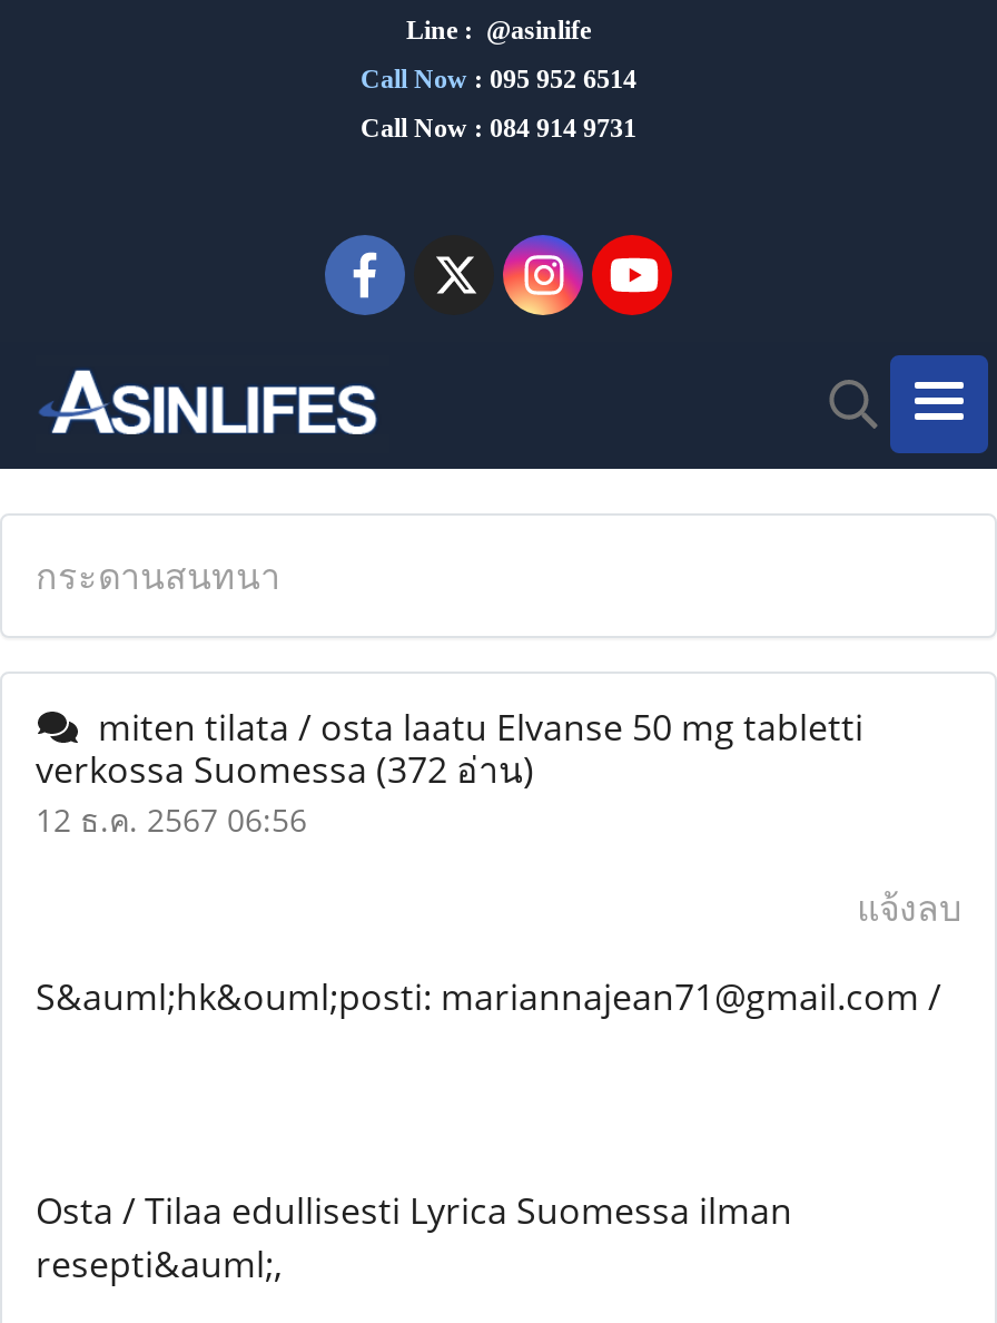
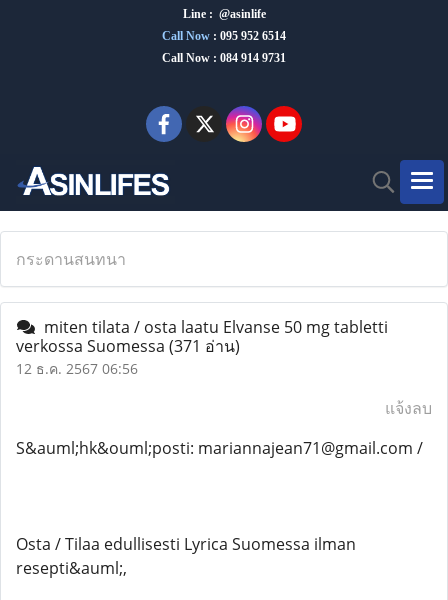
- verkossa Suomessa (372 อ่าน)
+ verkossa Suomessa (371 อ่าน)
